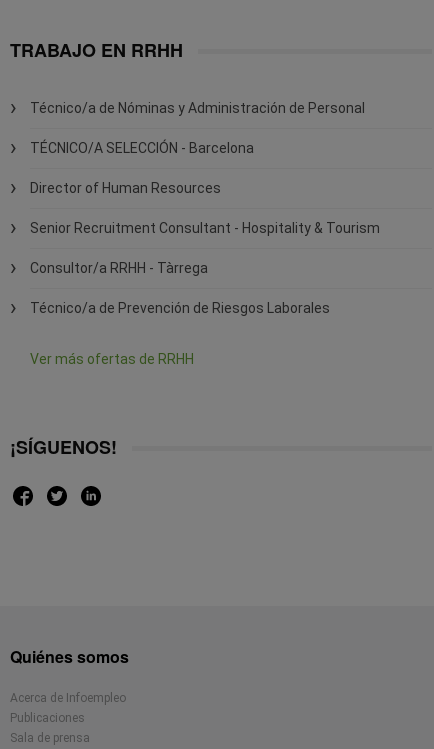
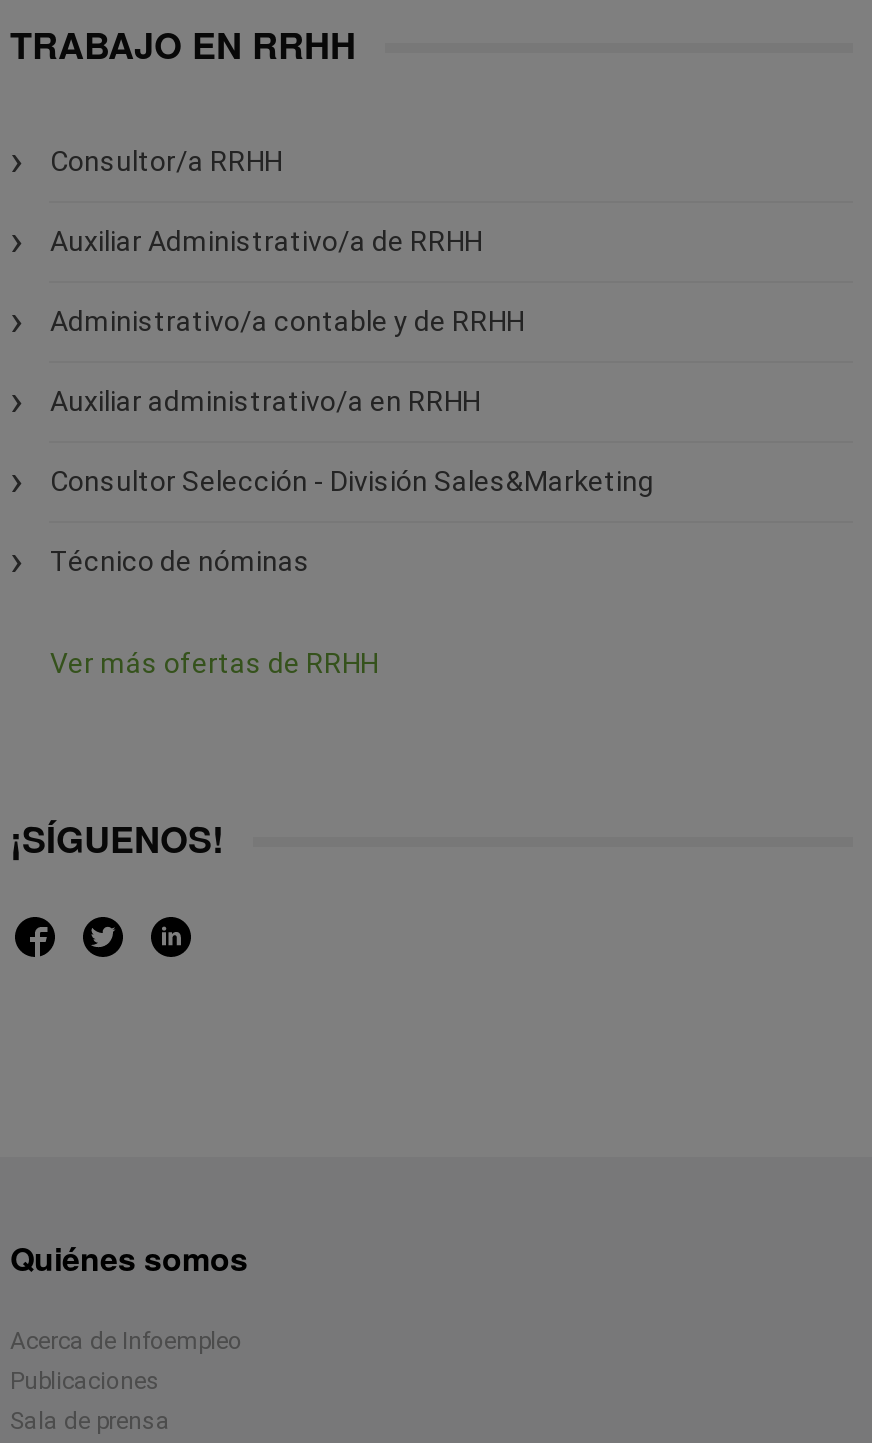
- Técnico/a de Nóminas y Administración de Personal
+ Consultor/a RRHH

- TÉCNICO/A SELECCIÓN - Barcelona
+ Auxiliar Administrativo/a de RRHH

- Director of Human Resources
+ Administrativo/a contable y de RRHH

- Senior Recruitment Consultant - Hospitality & Tourism
+ Auxiliar administrativo/a en RRHH

- Consultor/a RRHH - Tàrrega
+ Consultor Selección - División Sales&Marketing

- Técnico/a de Prevención de Riesgos Laborales
+ Técnico de nóminas
